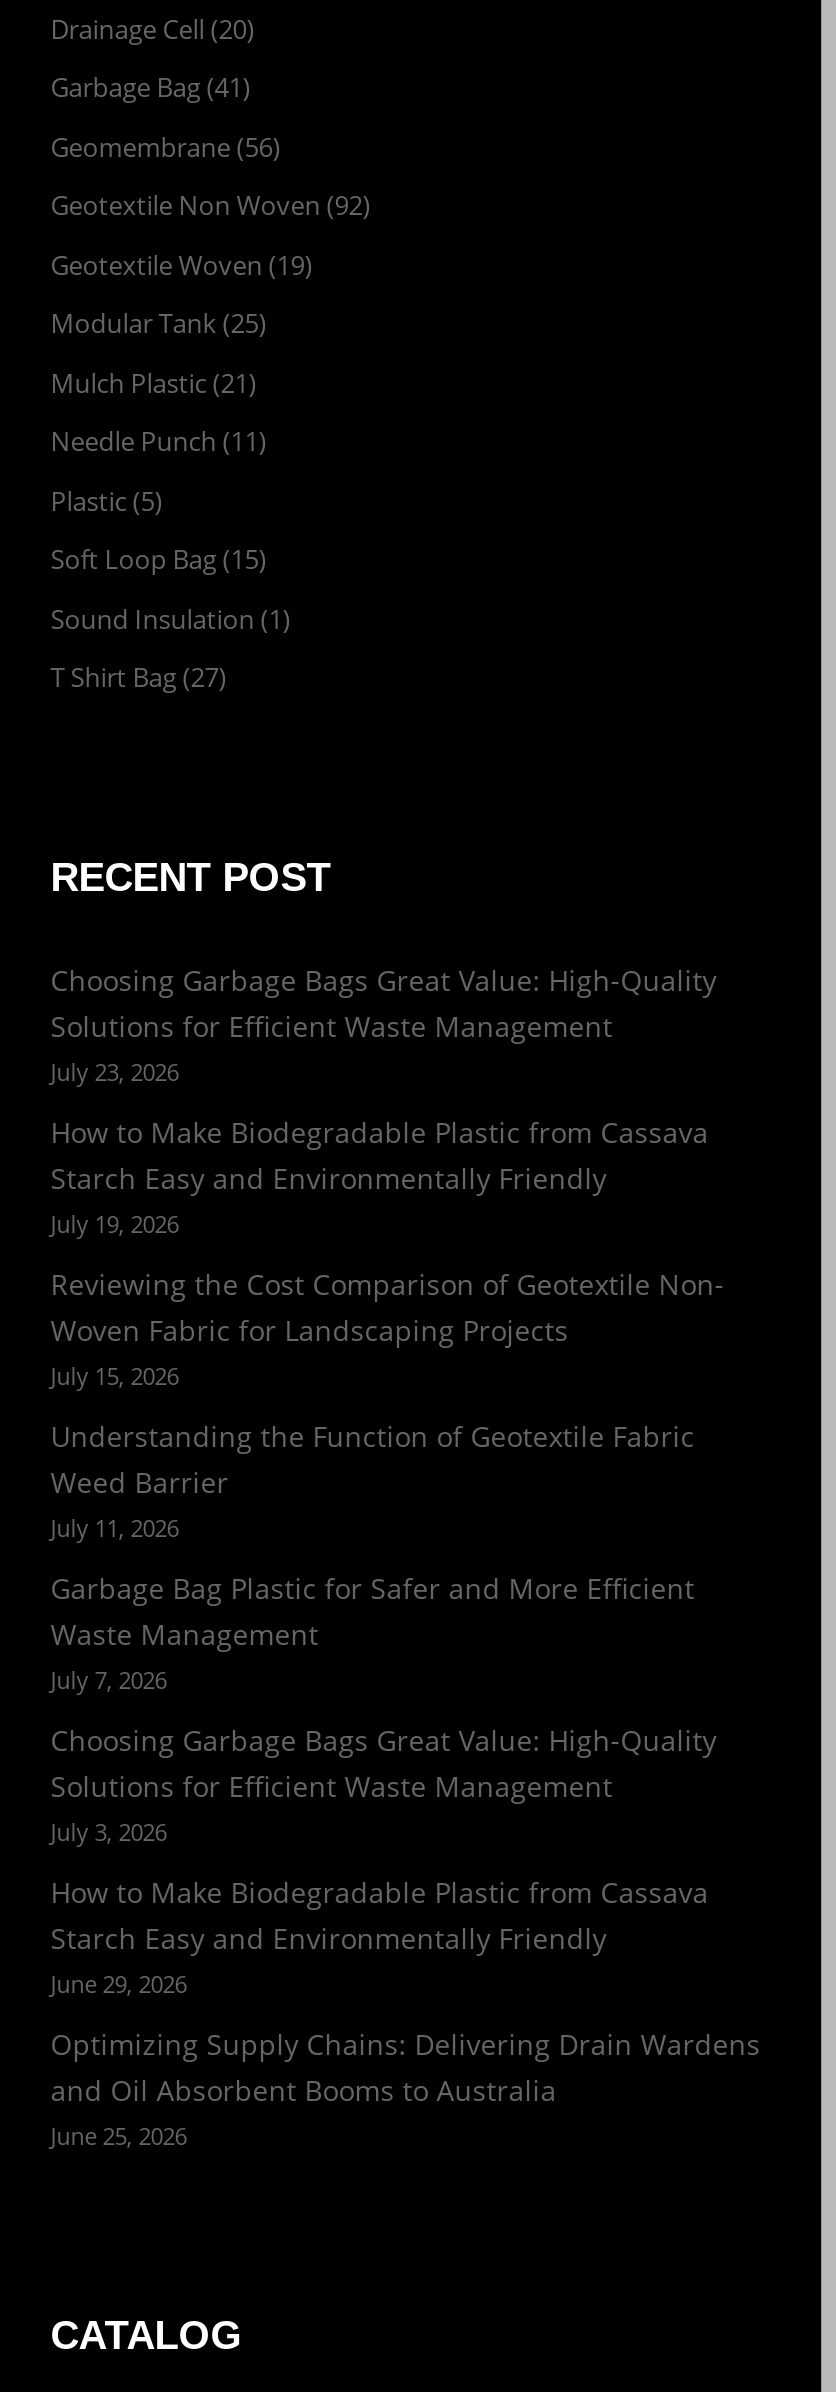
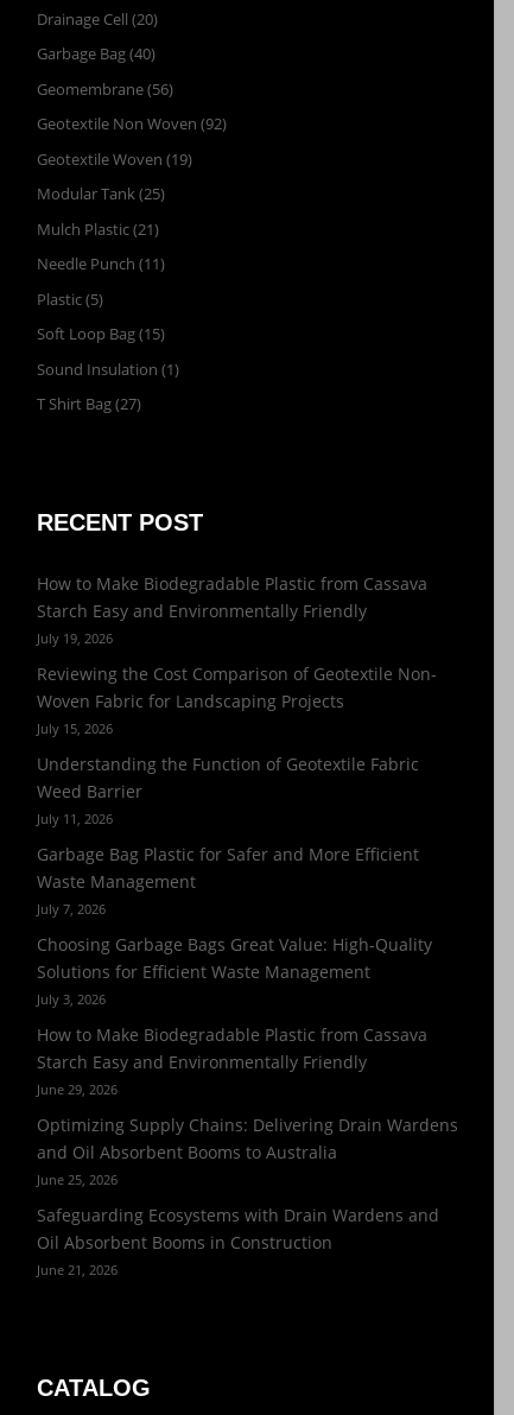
- Garbage Bag (41)
+ Garbage Bag (40)

- Choosing Garbage Bags Great Value: High-Quality
- Solutions for Efficient Waste Management
- July 23, 2026

moved up: How to Make Biodegradable Plastic from Cassava | Starch Easy and Environmentally Friendly | July 19, 2026 | ... | and Oil Absorbent Booms to Australia | June 25, 2026

+ Safeguarding Ecosystems with Drain Wardens and
+ Oil Absorbent Booms in Construction
+ June 21, 2026
